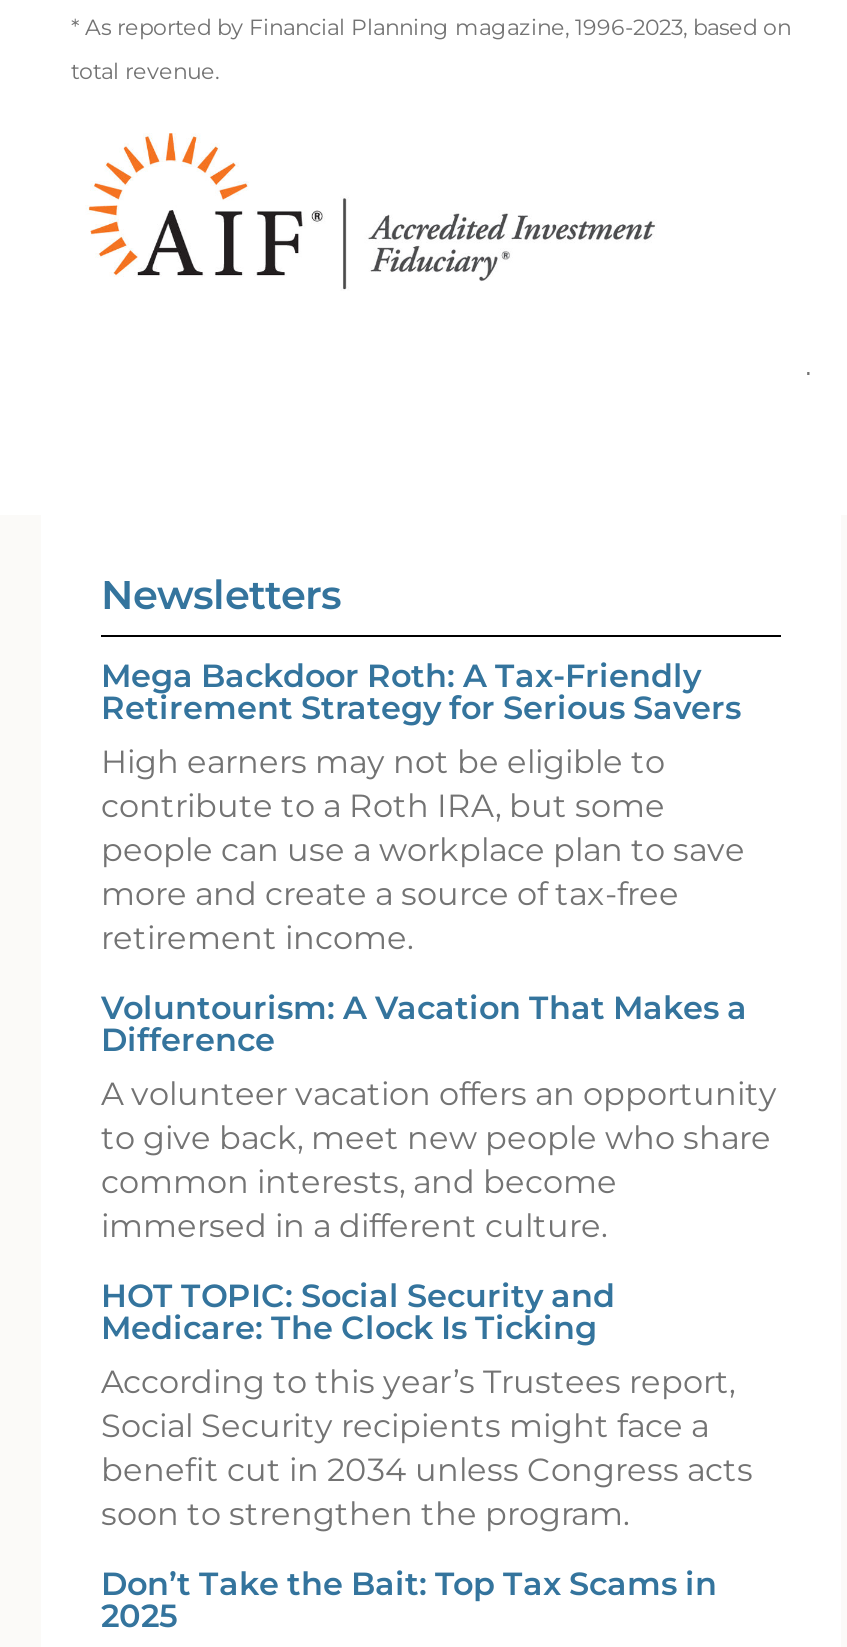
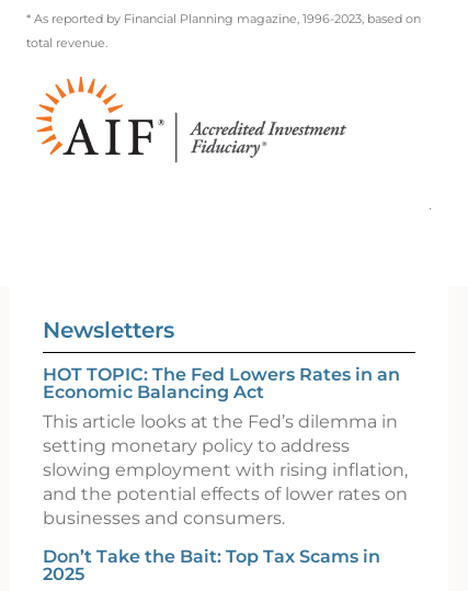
- Mega Backdoor Roth: A Tax-Friendly
- Retirement Strategy for Serious Savers
- High earners may not be eligible to
- contribute to a Roth IRA, but some
- people can use a workplace plan to save
- more and create a source of tax-free
- retirement income.
- Voluntourism: A Vacation That Makes a
- Difference
- A volunteer vacation offers an opportunity
- to give back, meet new people who share
- common interests, and become
- immersed in a different culture.
- HOT TOPIC: Social Security and
- Medicare: The Clock Is Ticking
- According to this year’s Trustees report,
- Social Security recipients might face a
- benefit cut in 2034 unless Congress acts
- soon to strengthen the program.
+ HOT TOPIC: The Fed Lowers Rates in an
+ Economic Balancing Act
+ This article looks at the Fed’s dilemma in
+ setting monetary policy to address
+ slowing employment with rising inflation,
+ and the potential effects of lower rates on
+ businesses and consumers.
